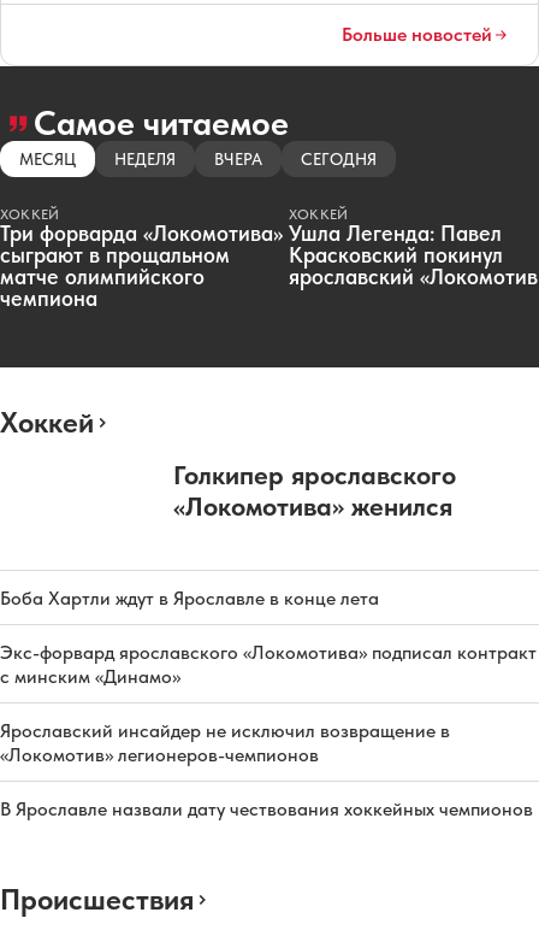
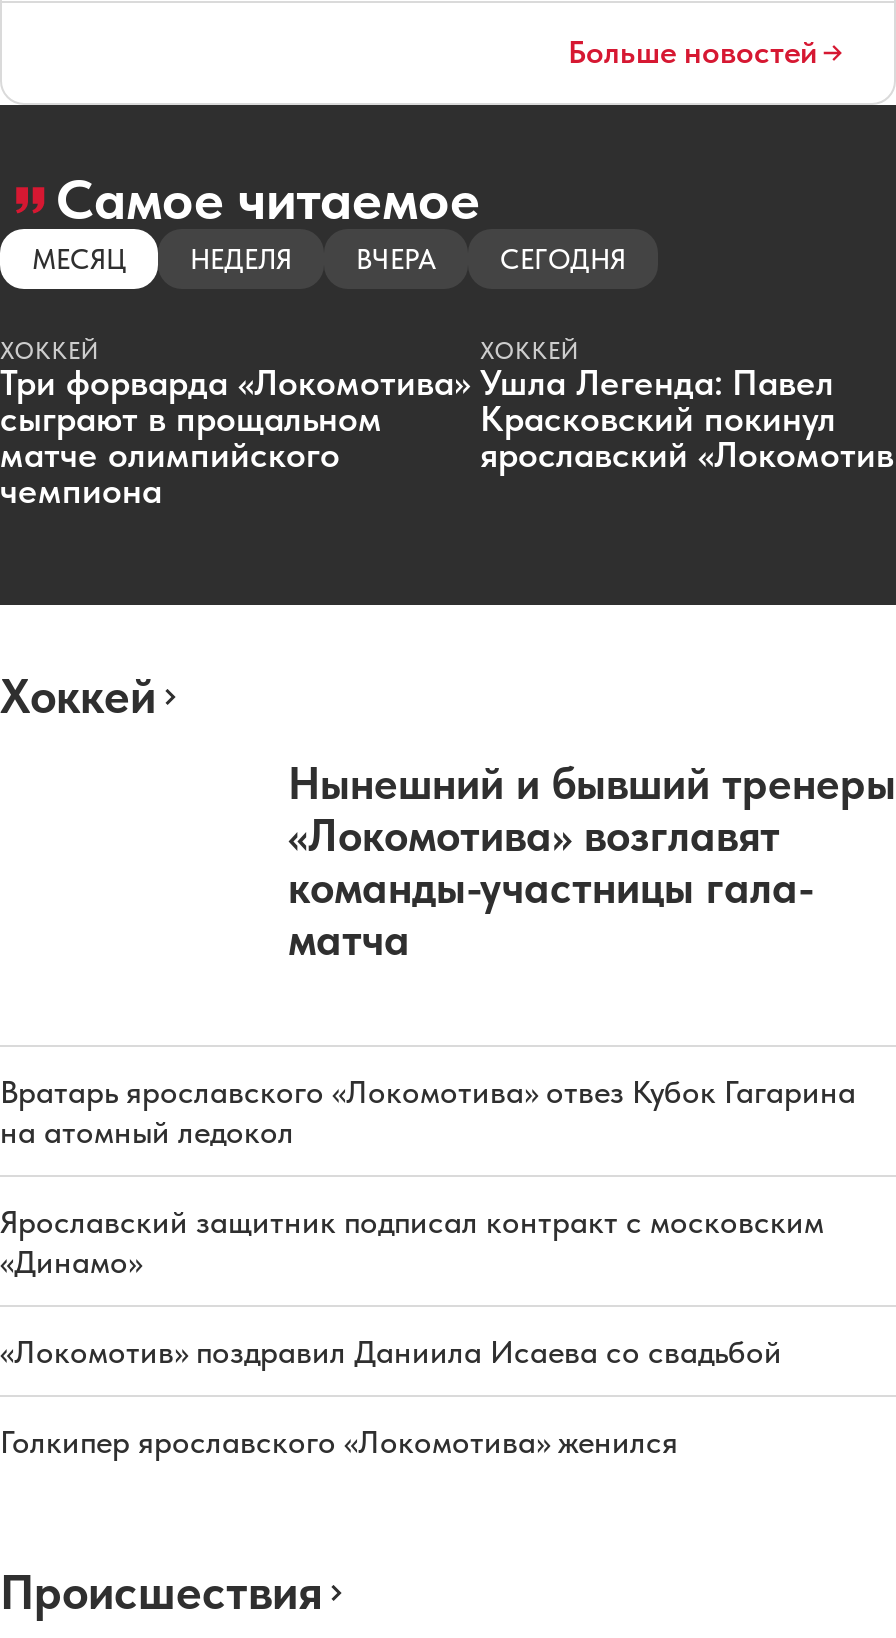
- Голкипер ярославского
- «Локомотива» женился
+ Нынешний и бывший тренеры
+ «Локомотива» возглавят
+ команды-участницы гала-
+ матча

- Боба Хартли ждут в Ярославле в конце лета
+ Вратарь ярославского «Локомотива» отвез Кубок Гагарина
+ на атомный ледокол

- Экс-форвард ярославского «Локомотива» подписал контракт
- с минским «Динамо»
+ Ярославский защитник подписал контракт с московским
+ «Динамо»

- Ярославский инсайдер не исключил возвращение в
- «Локомотив» легионеров-чемпионов
+ «Локомотив» поздравил Даниила Исаева со свадьбой

- В Ярославле назвали дату чествования хоккейных чемпионов
+ Голкипер ярославского «Локомотива» женился
